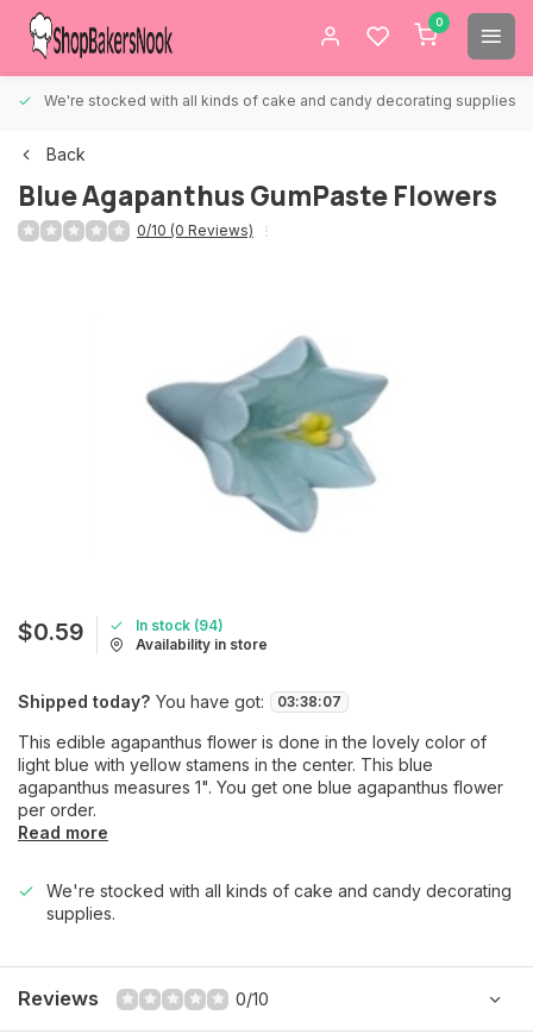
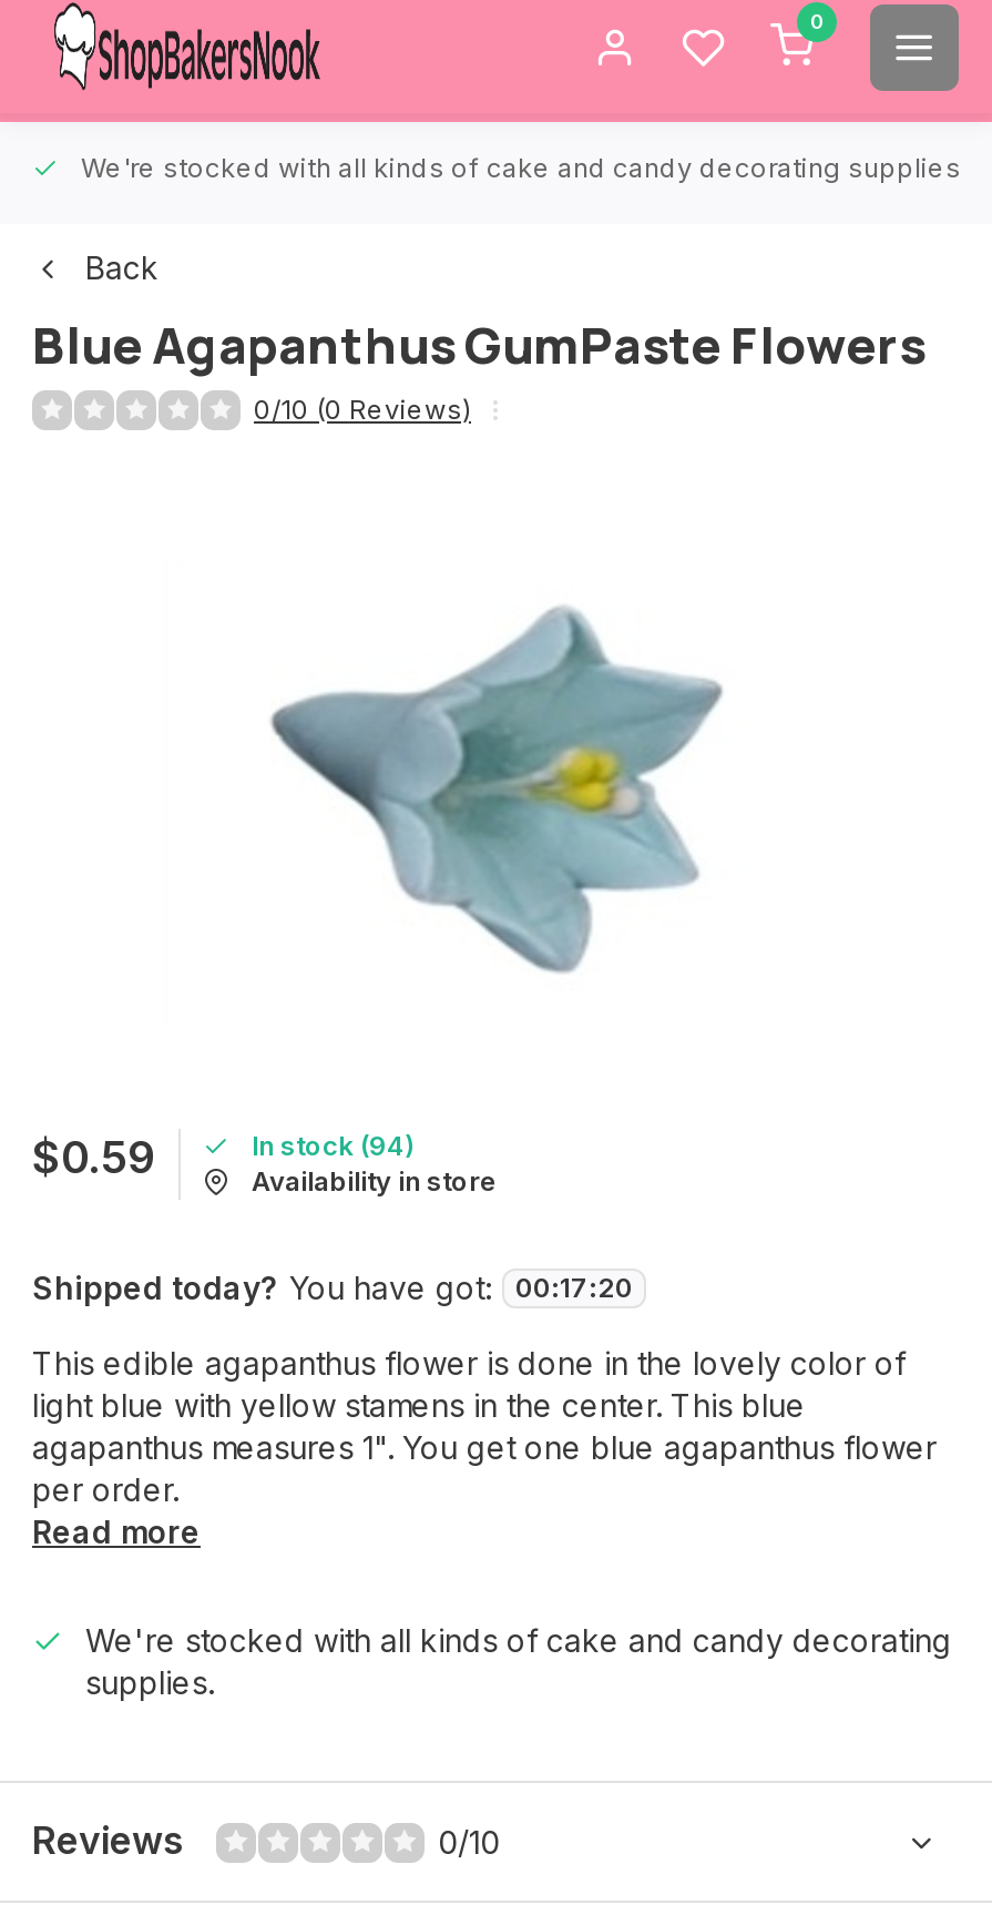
- Shipped today? You have got: 03:38:07
+ Shipped today? You have got: 00:17:20
